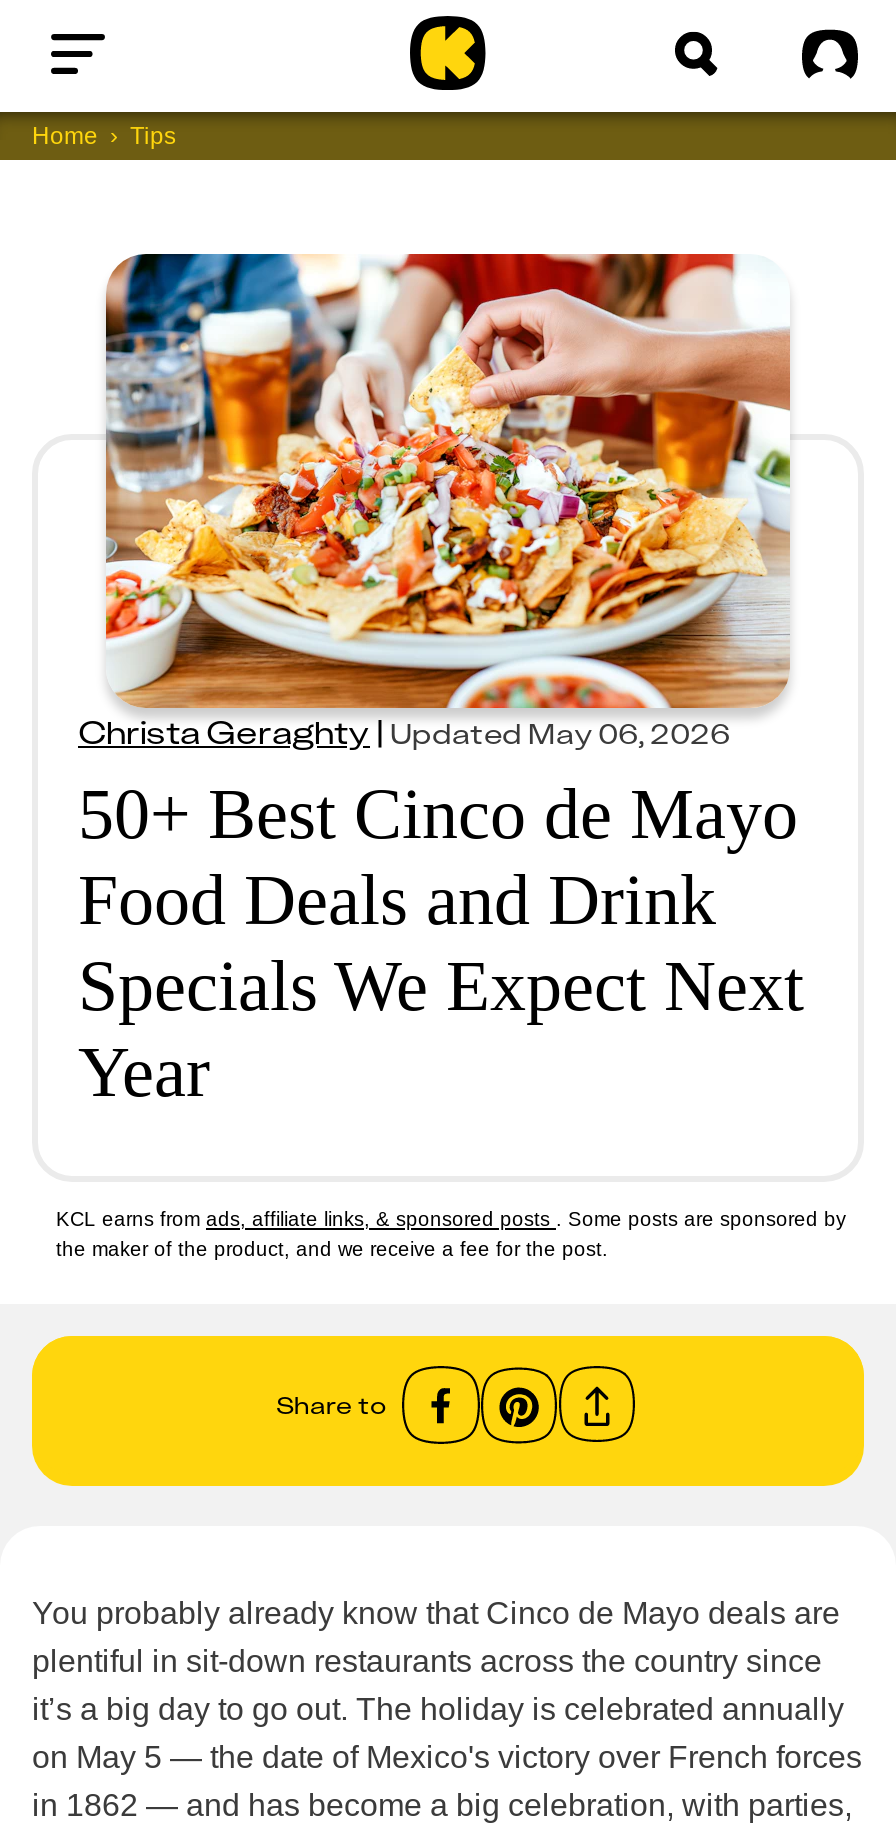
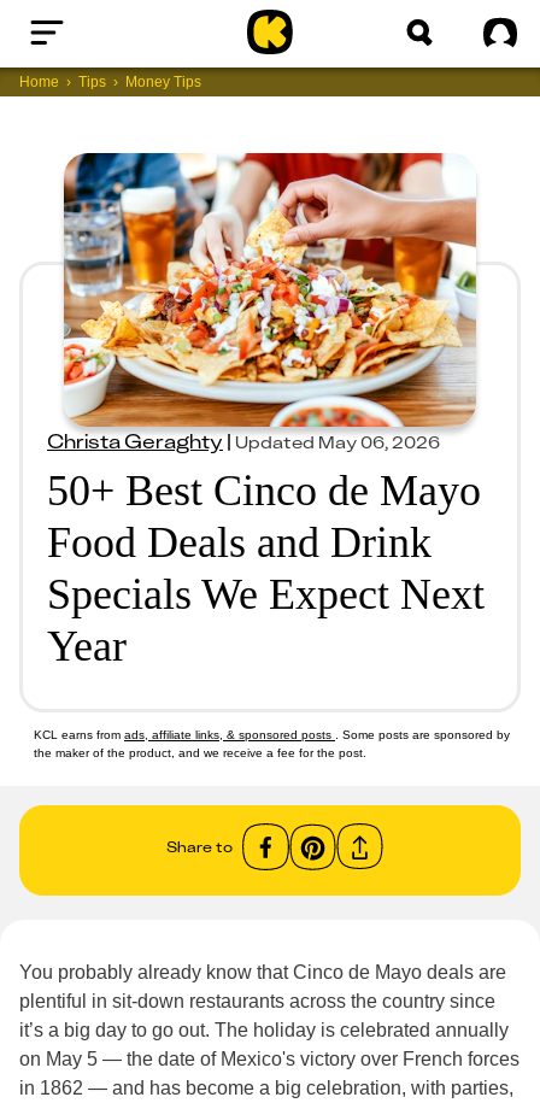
+ Money Tips
